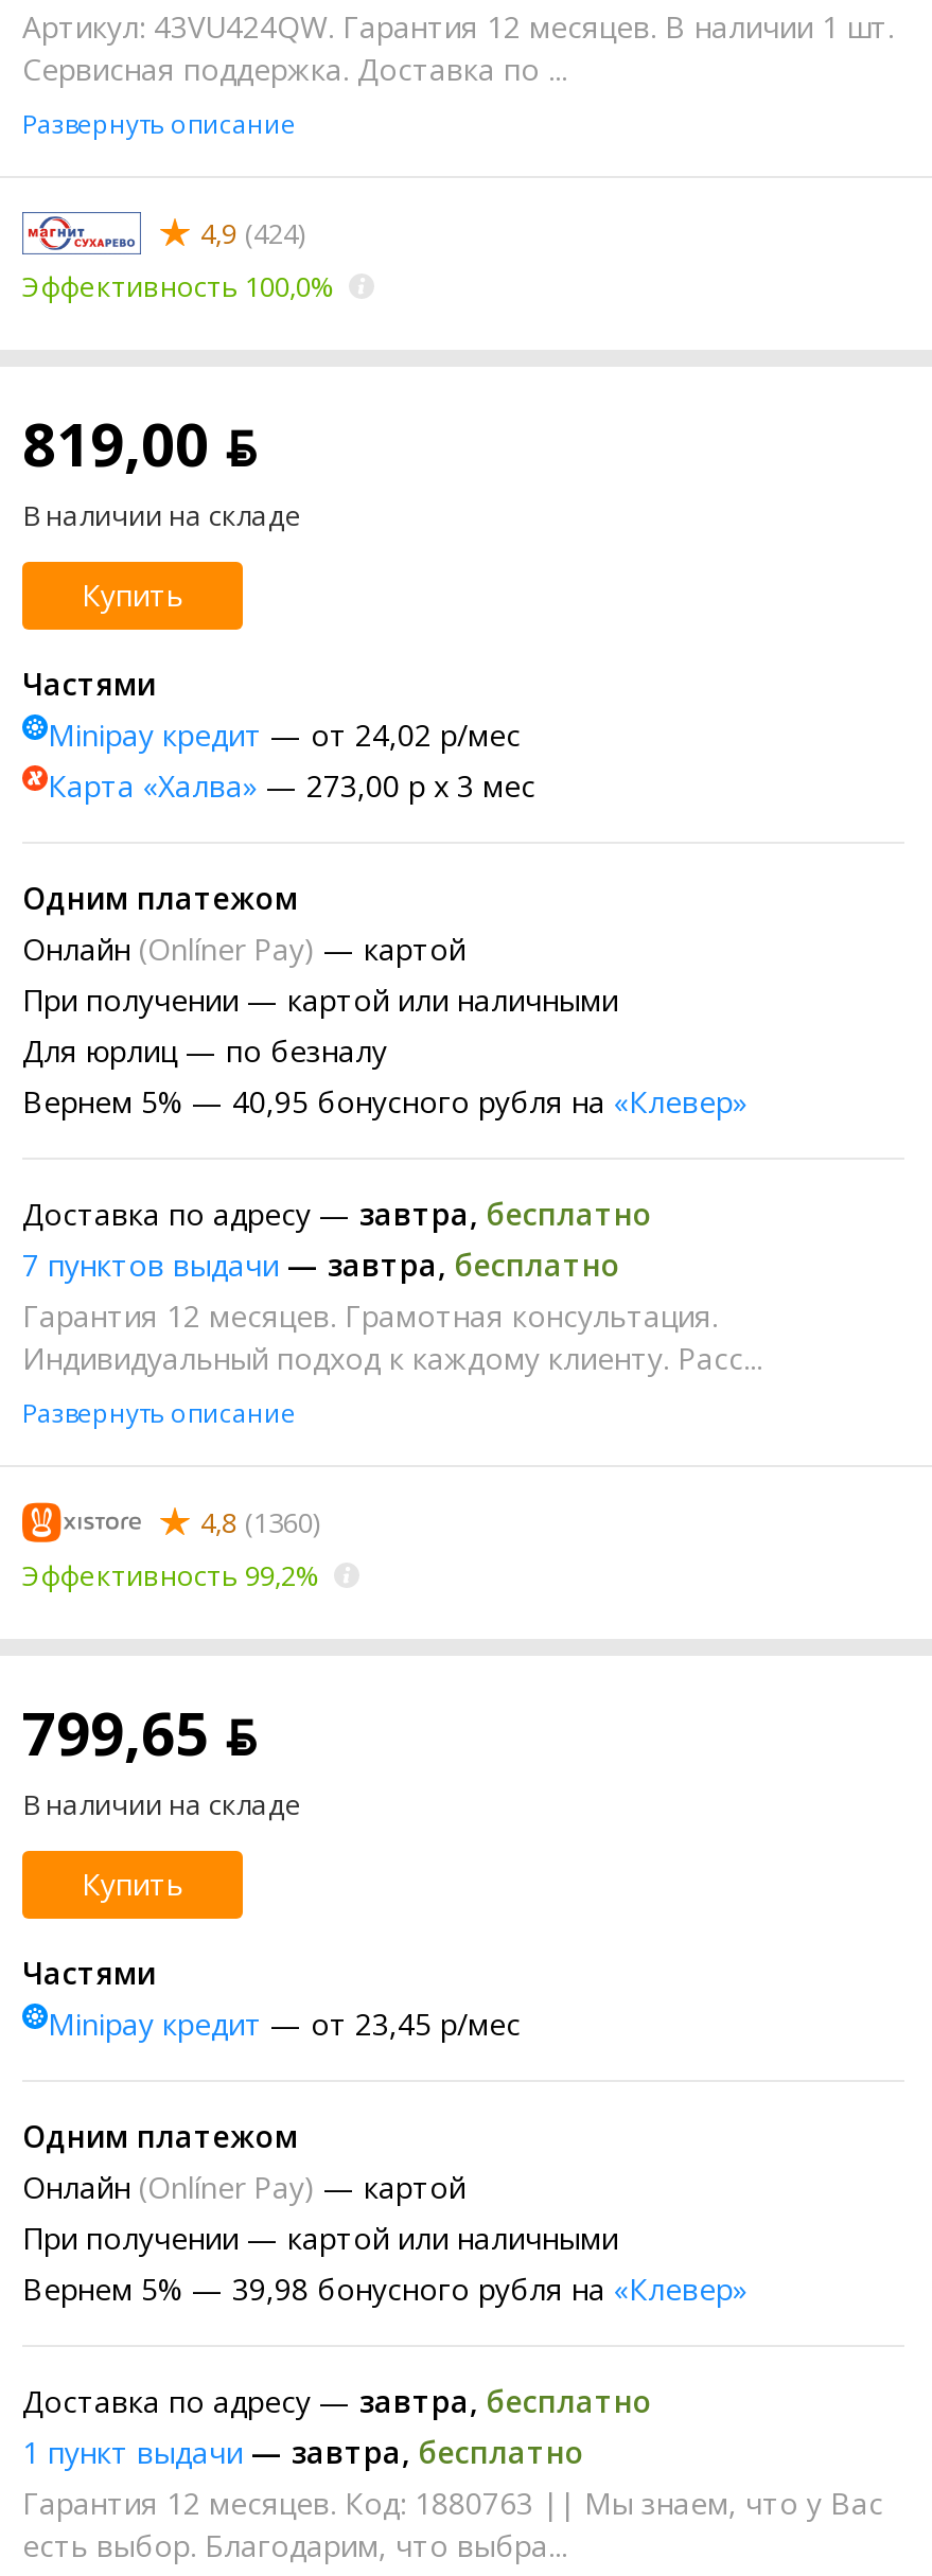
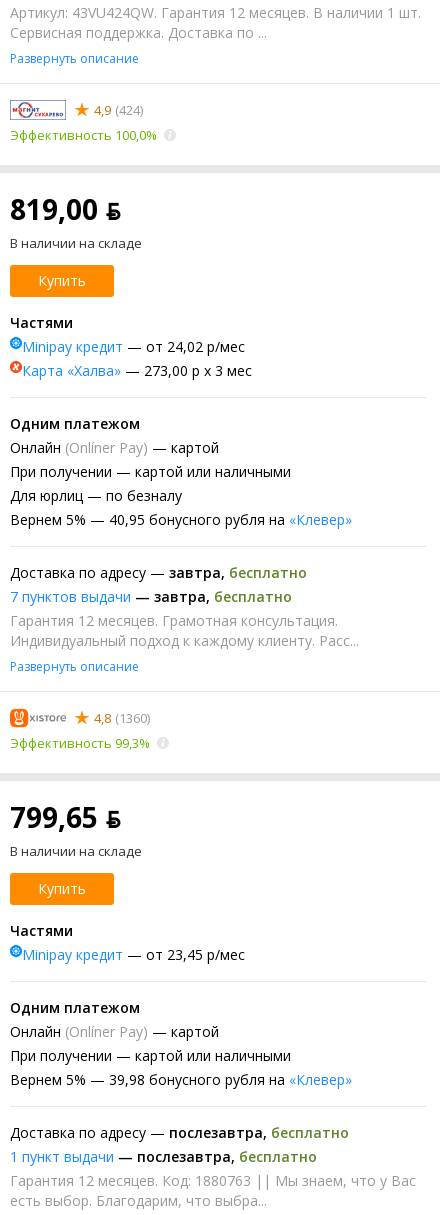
- Эффективность 99,2%
+ Эффективность 99,3%

- Доставка по адресу — завтра, бесплатно
+ Доставка по адресу — послезавтра, бесплатно

- 1 пункт выдачи — завтра, бесплатно
+ 1 пункт выдачи — послезавтра, бесплатно
